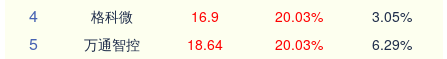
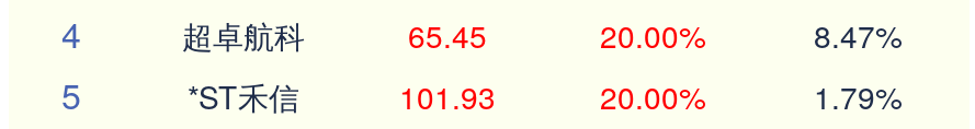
- 格科微
- 16.9
- 20.03%
- 3.05%
+ 超卓航科
+ 65.45
+ 20.00%
+ 8.47%

- 万通智控
- 18.64
- 20.03%
- 6.29%
+ *ST禾信
+ 101.93
+ 20.00%
+ 1.79%
